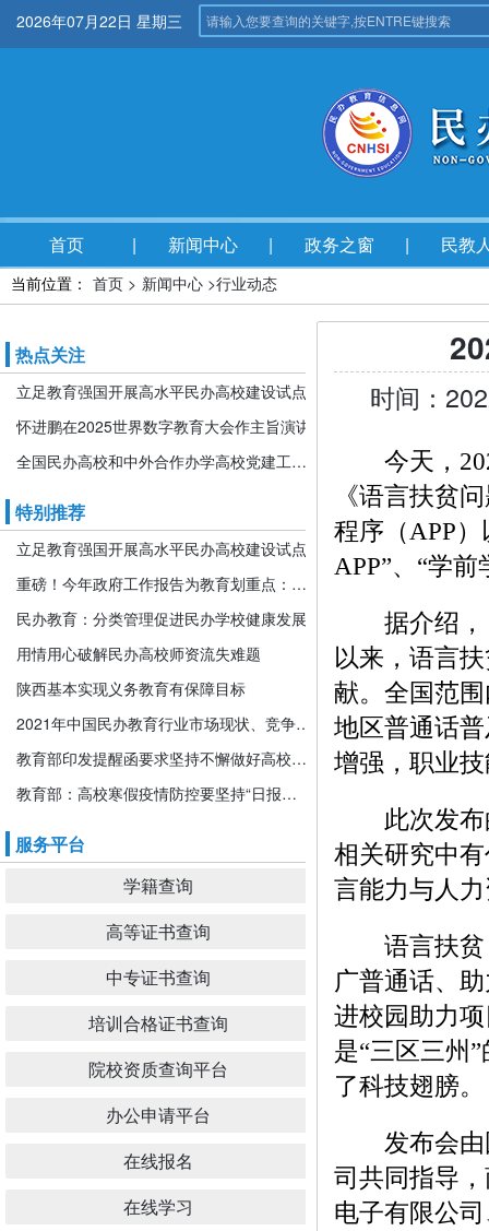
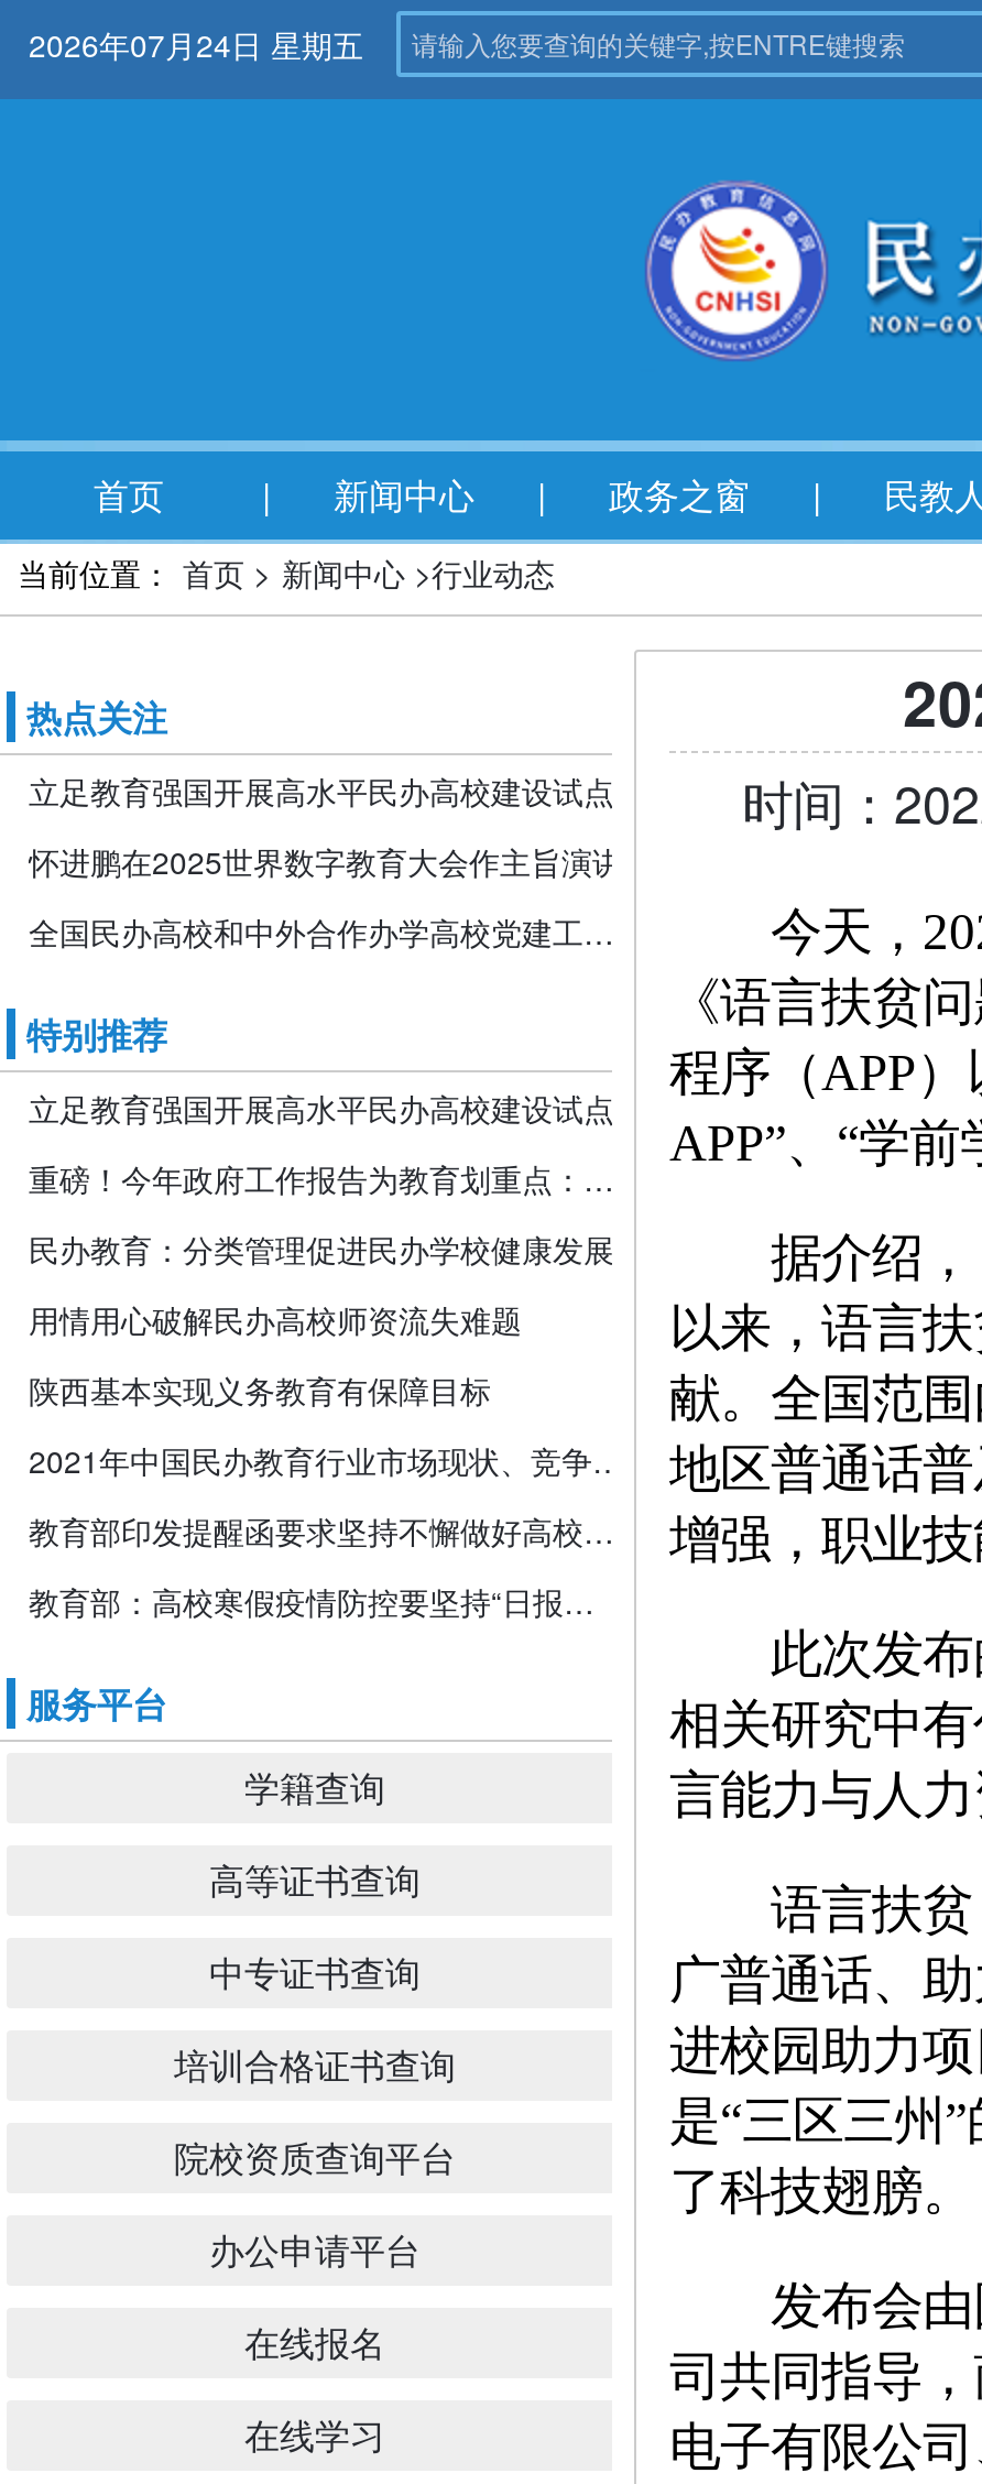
- 2026年07月22日 星期三
+ 2026年07月24日 星期五
